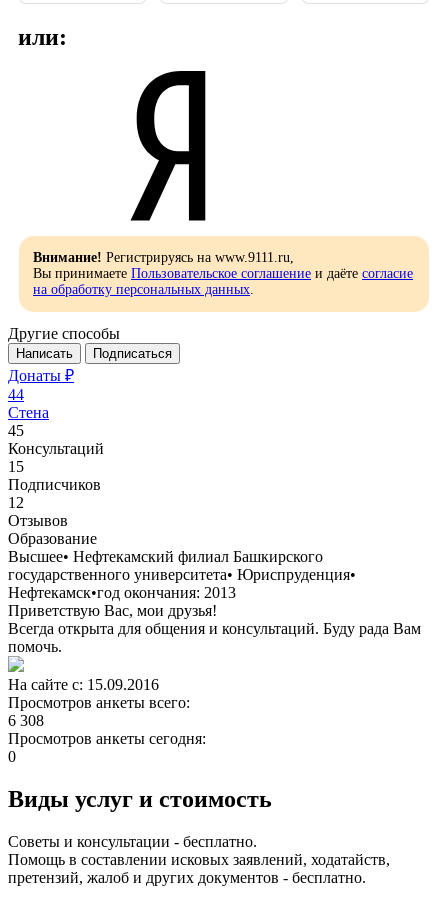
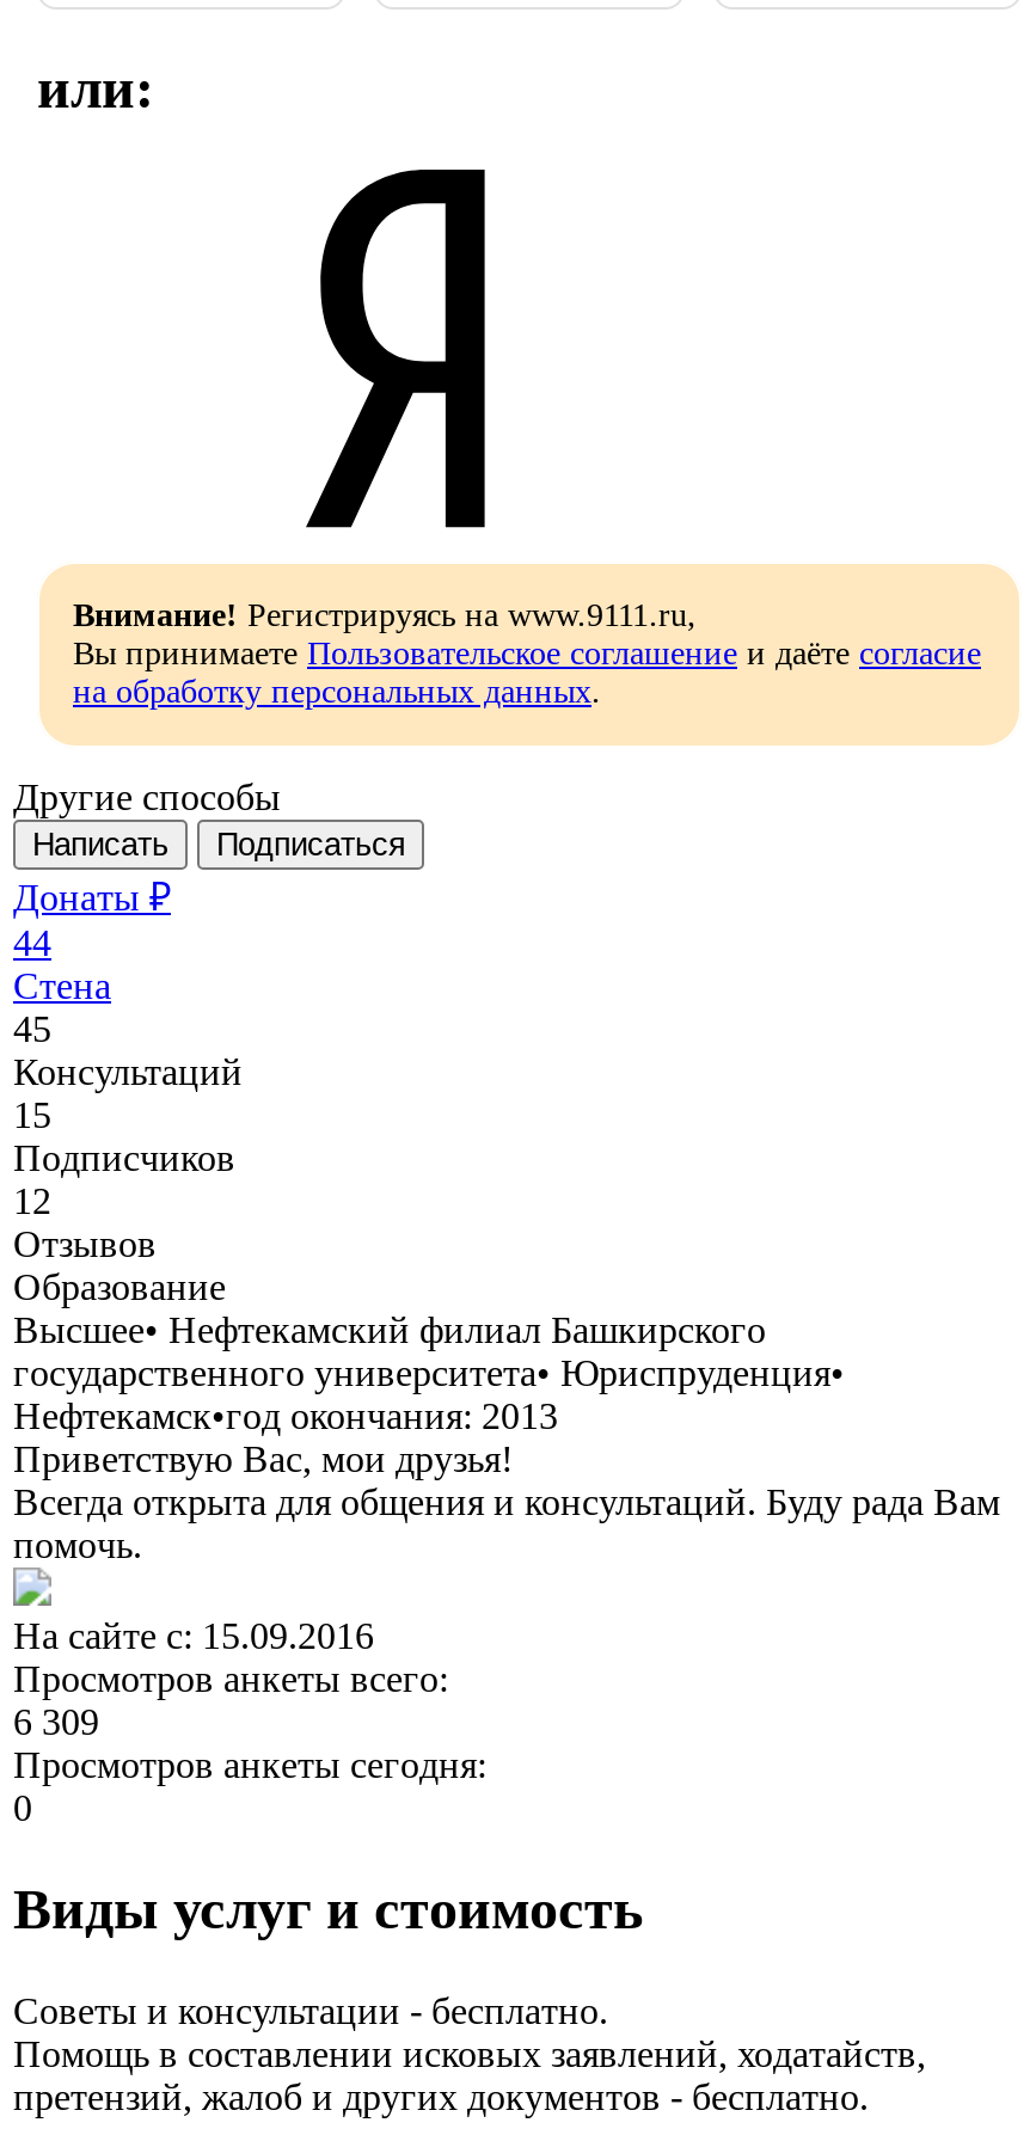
- 6 308
+ 6 309
